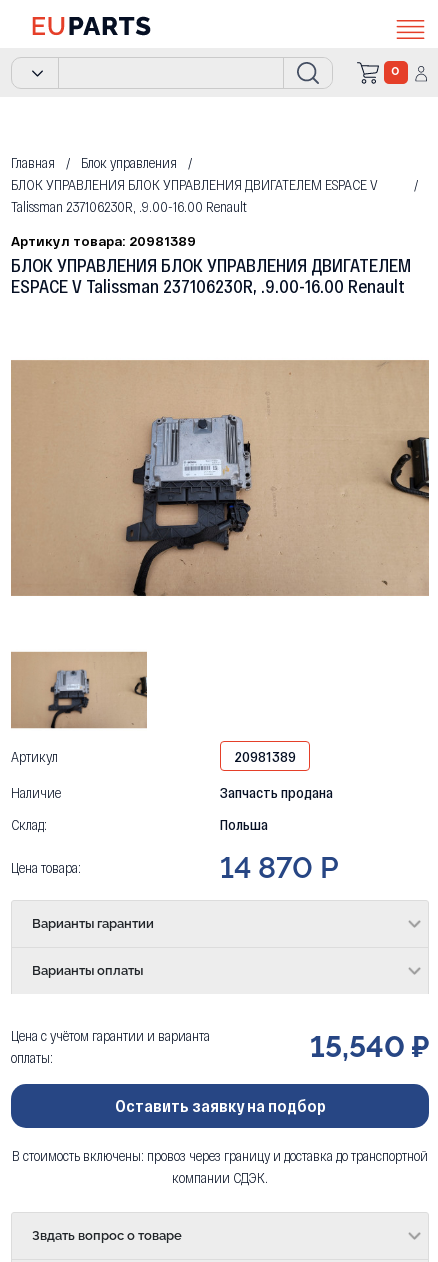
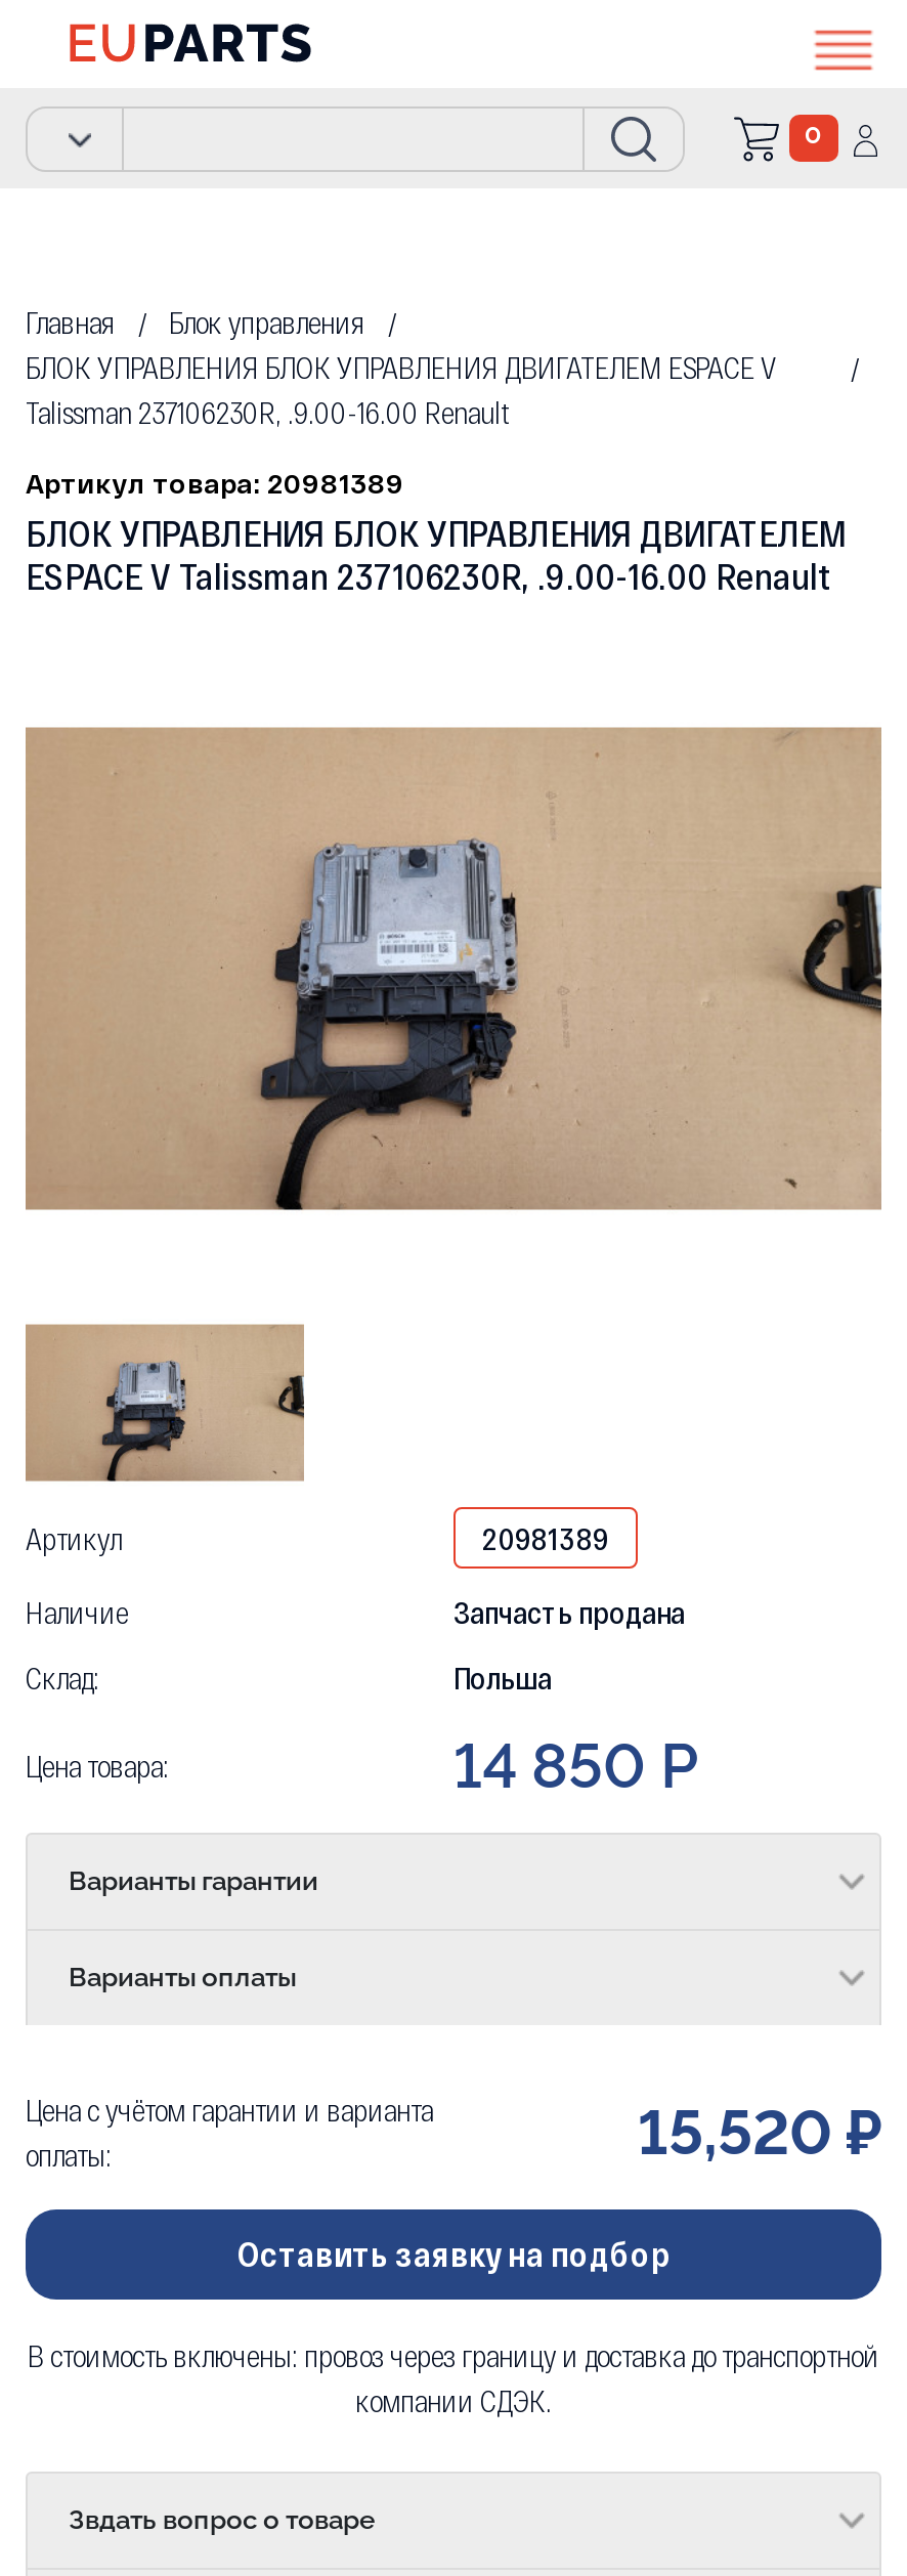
- 14 870 Р
+ 14 850 Р

- 15,540 ₽
+ 15,520 ₽
